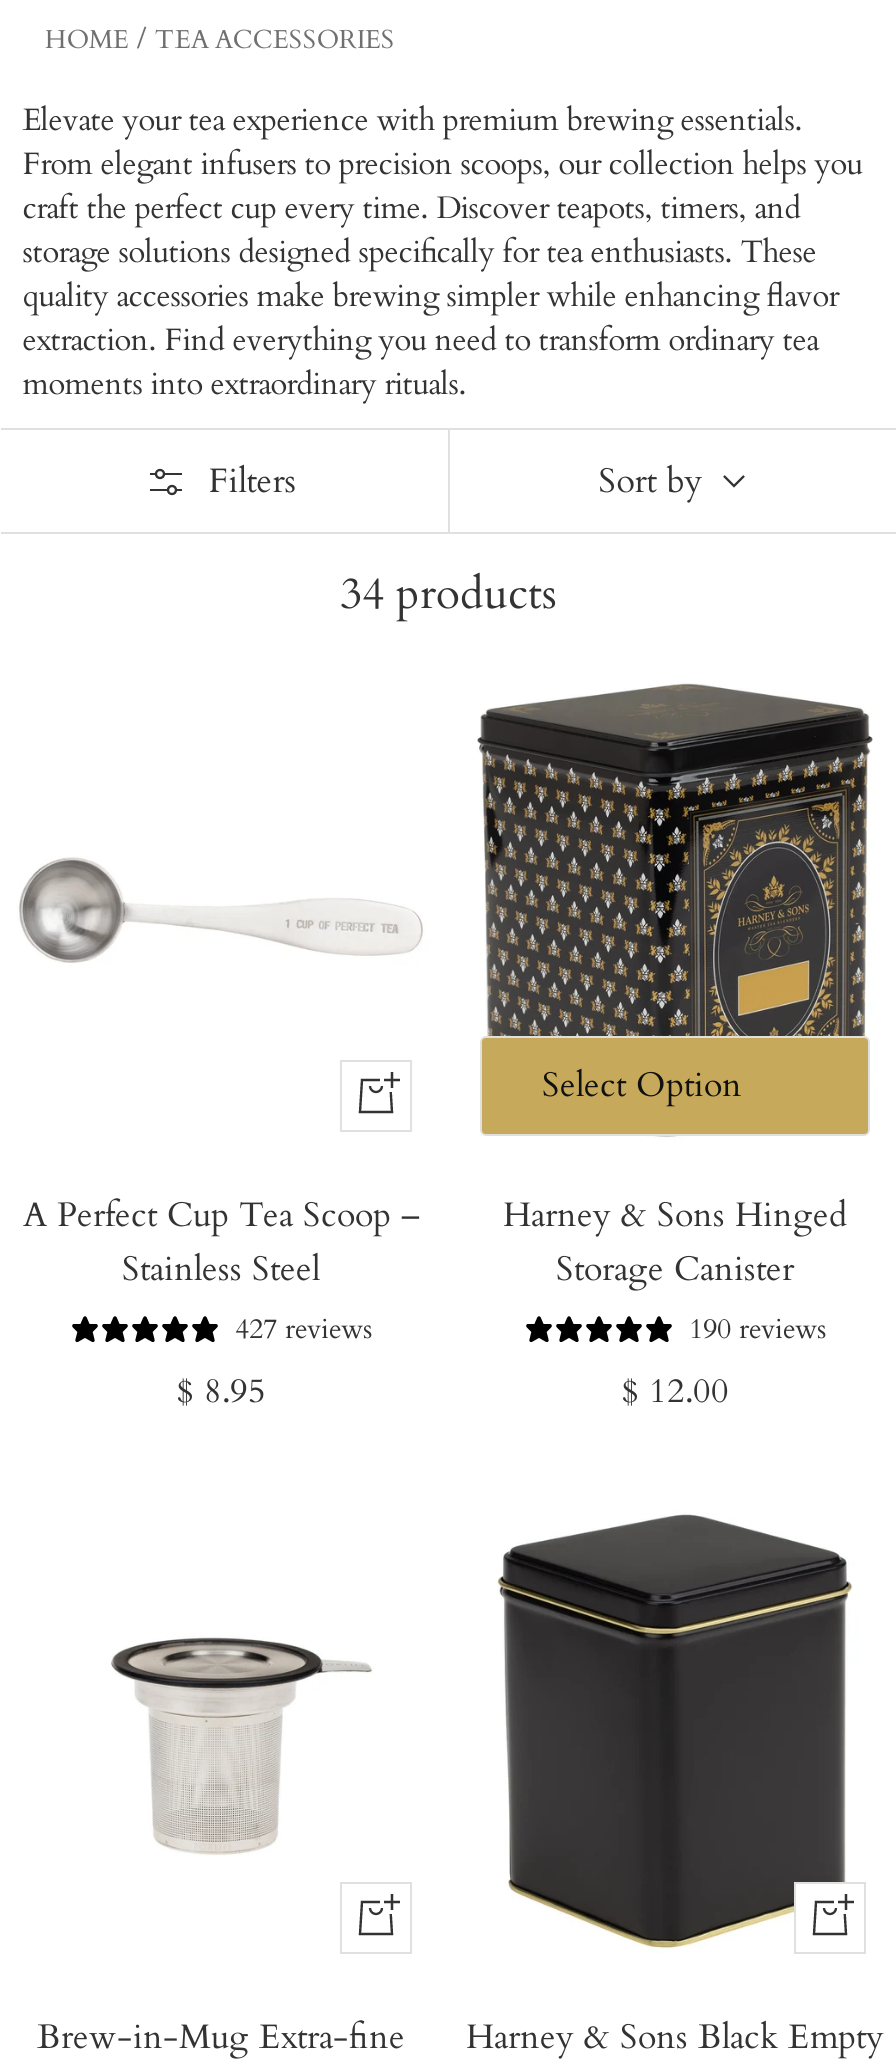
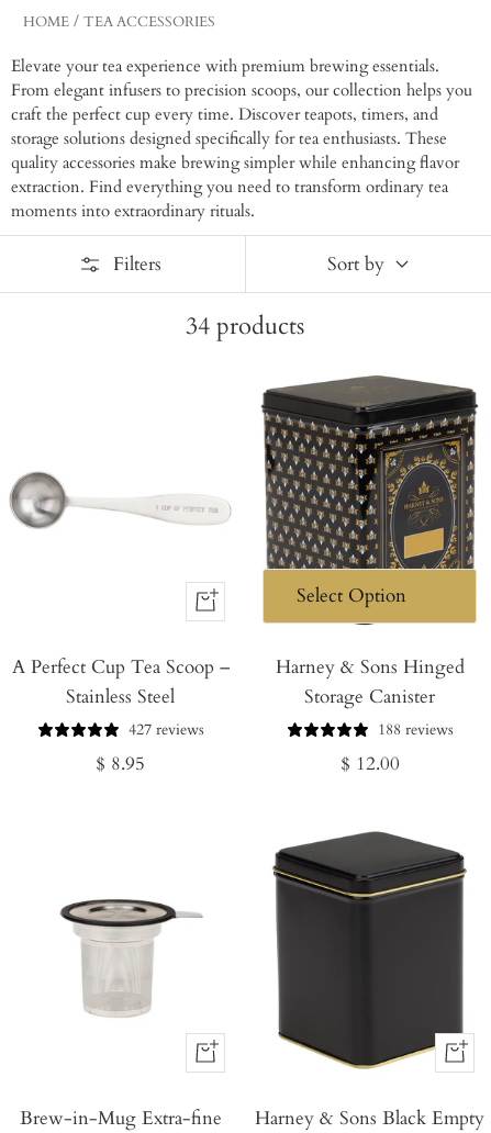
- 190 reviews
+ 188 reviews
